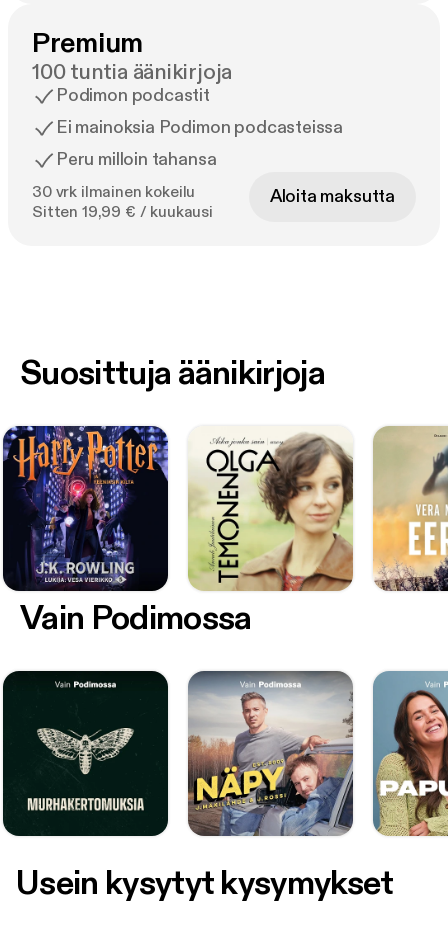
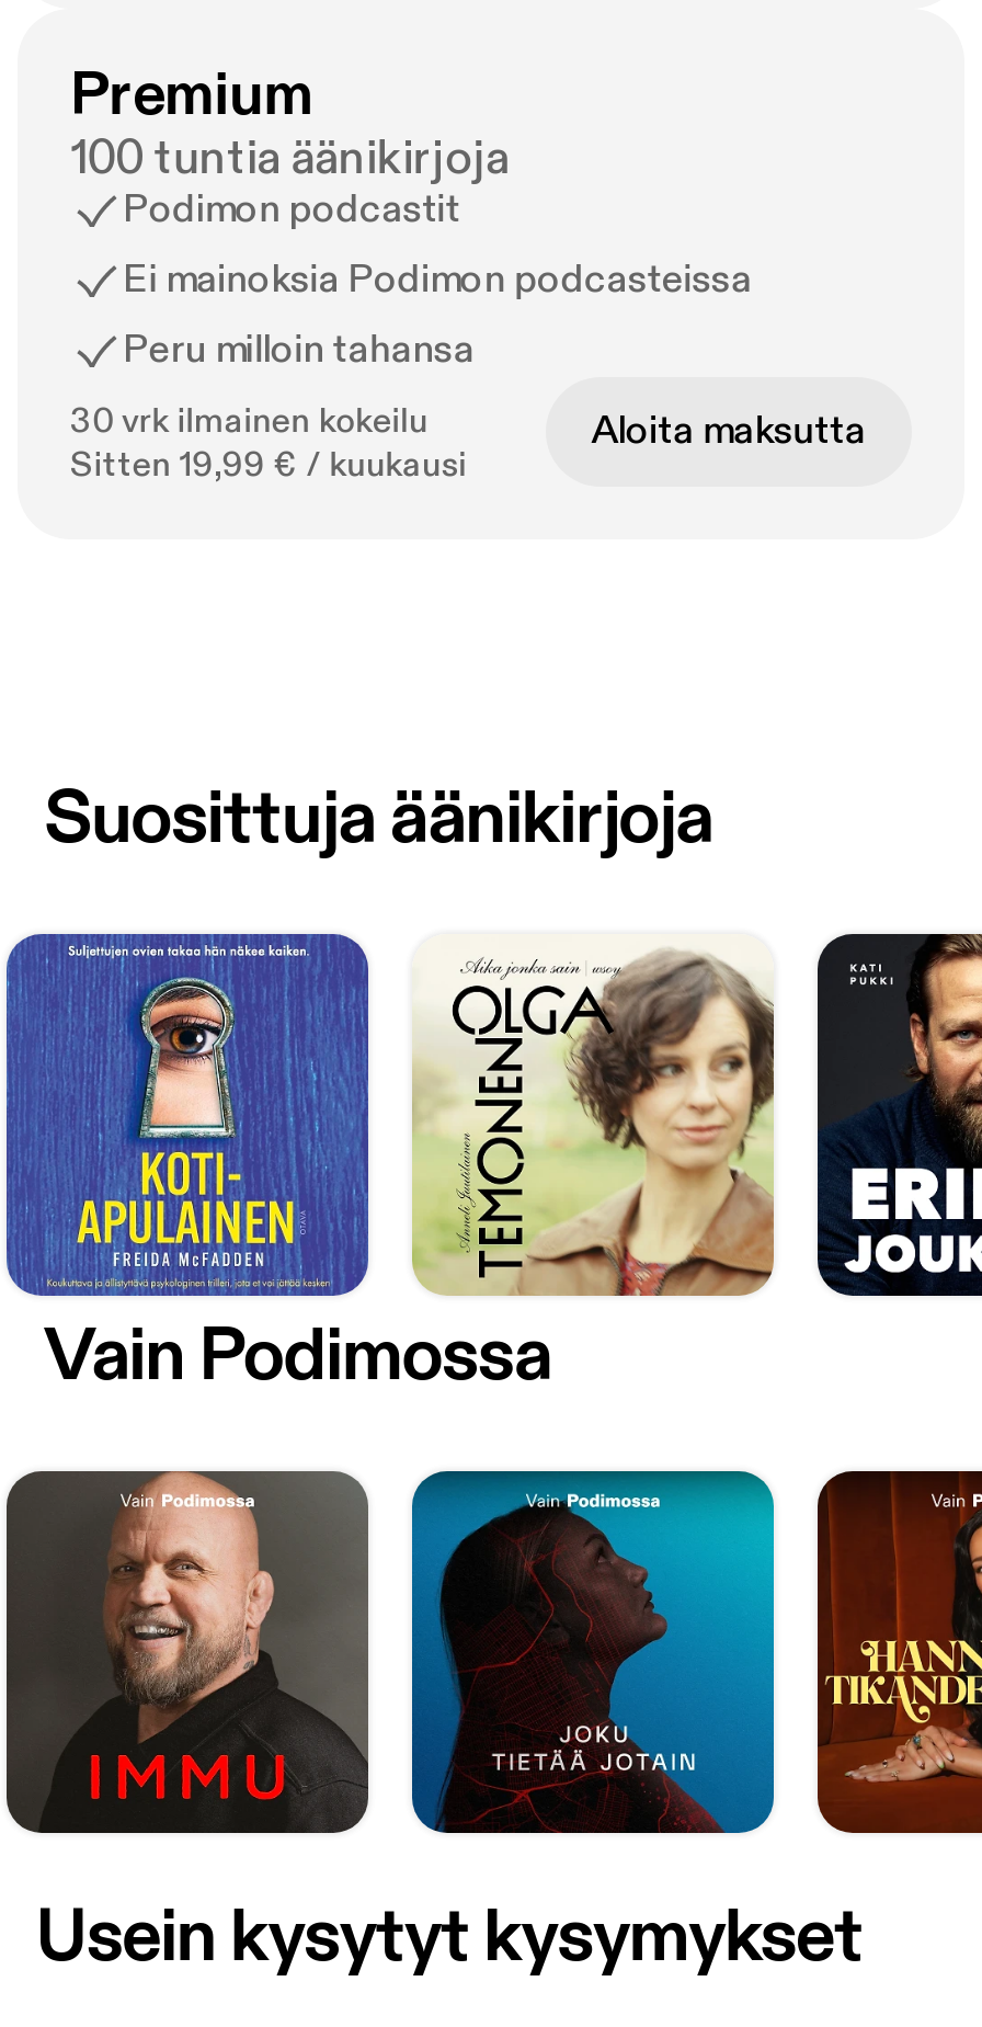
- [image]
+ [image]

- [image]
+ [image]

- [image]
+ [image]

- [image]
+ [image]

- [image]
+ [image]
